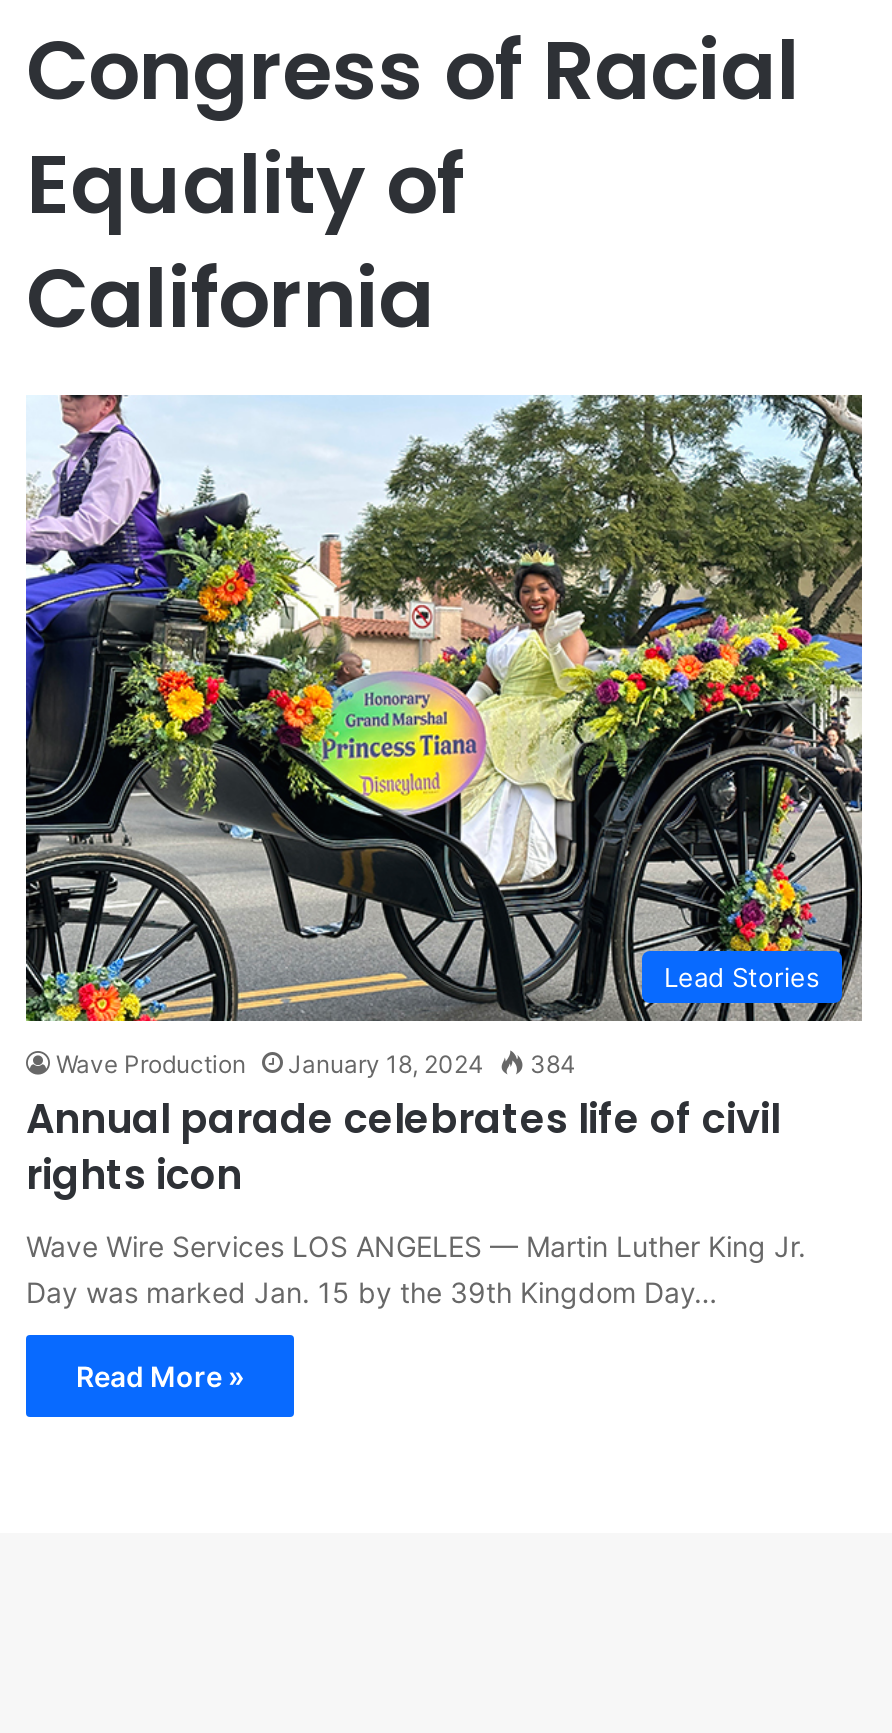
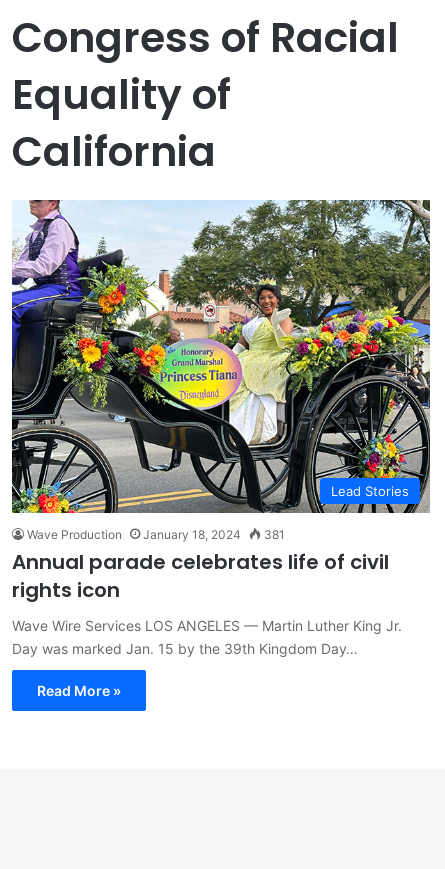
- Wave Production January 18, 2024 384
+ Wave Production January 18, 2024 381
